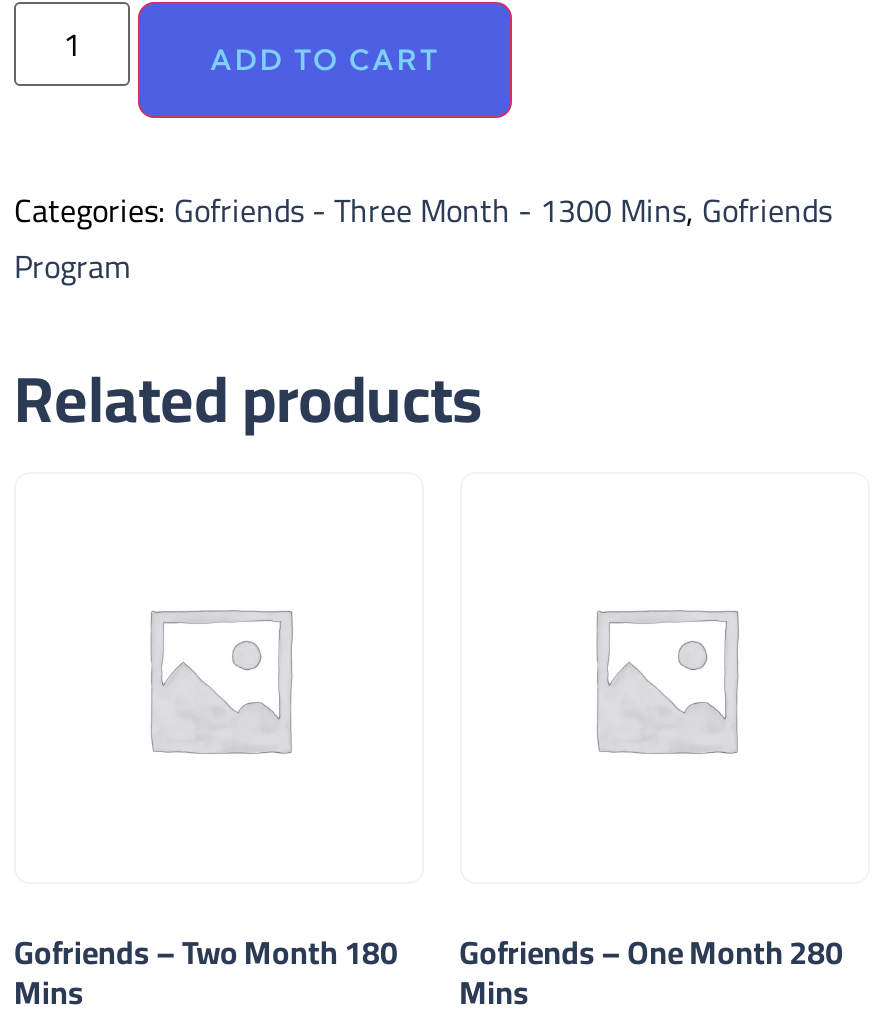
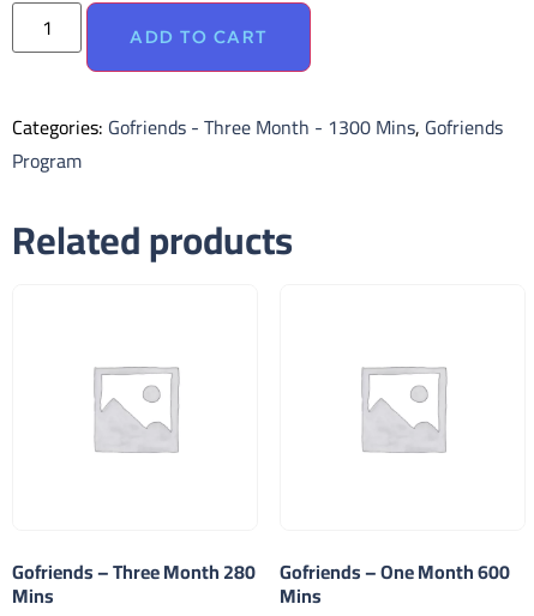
- Gofriends – Two Month 180
+ Gofriends – Three Month 280

- Gofriends – One Month 280
+ Gofriends – One Month 600
